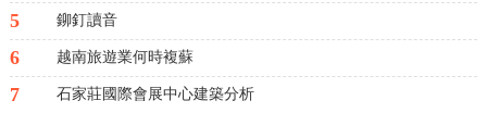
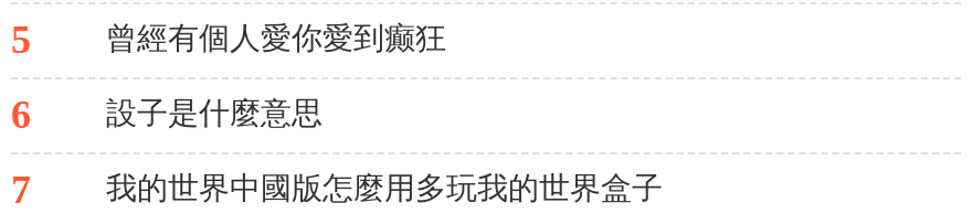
- 鉚釘讀音
+ 曾經有個人愛你愛到癫狂

- 越南旅遊業何時複蘇
+ 設子是什麼意思

- 石家莊國際會展中心建築分析
+ 我的世界中國版怎麼用多玩我的世界盒子
